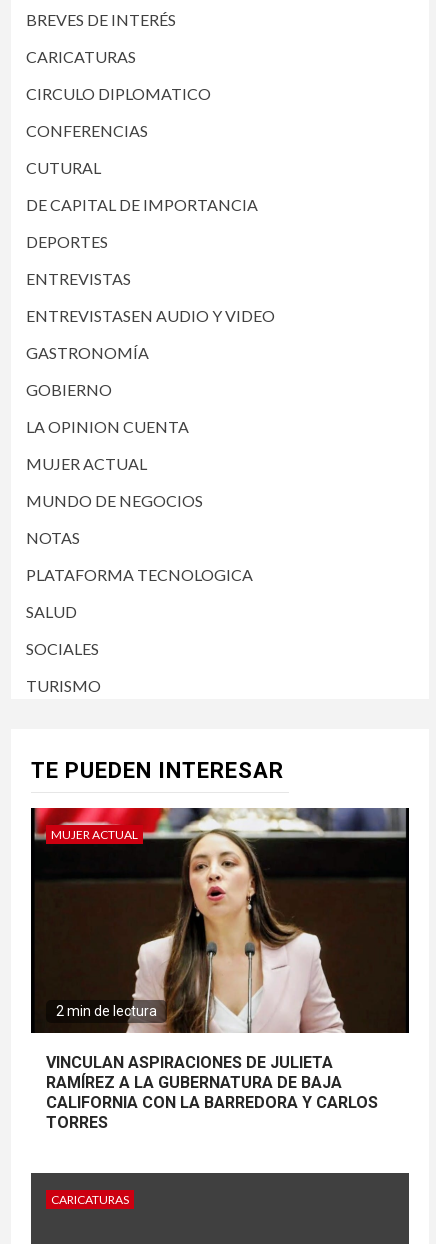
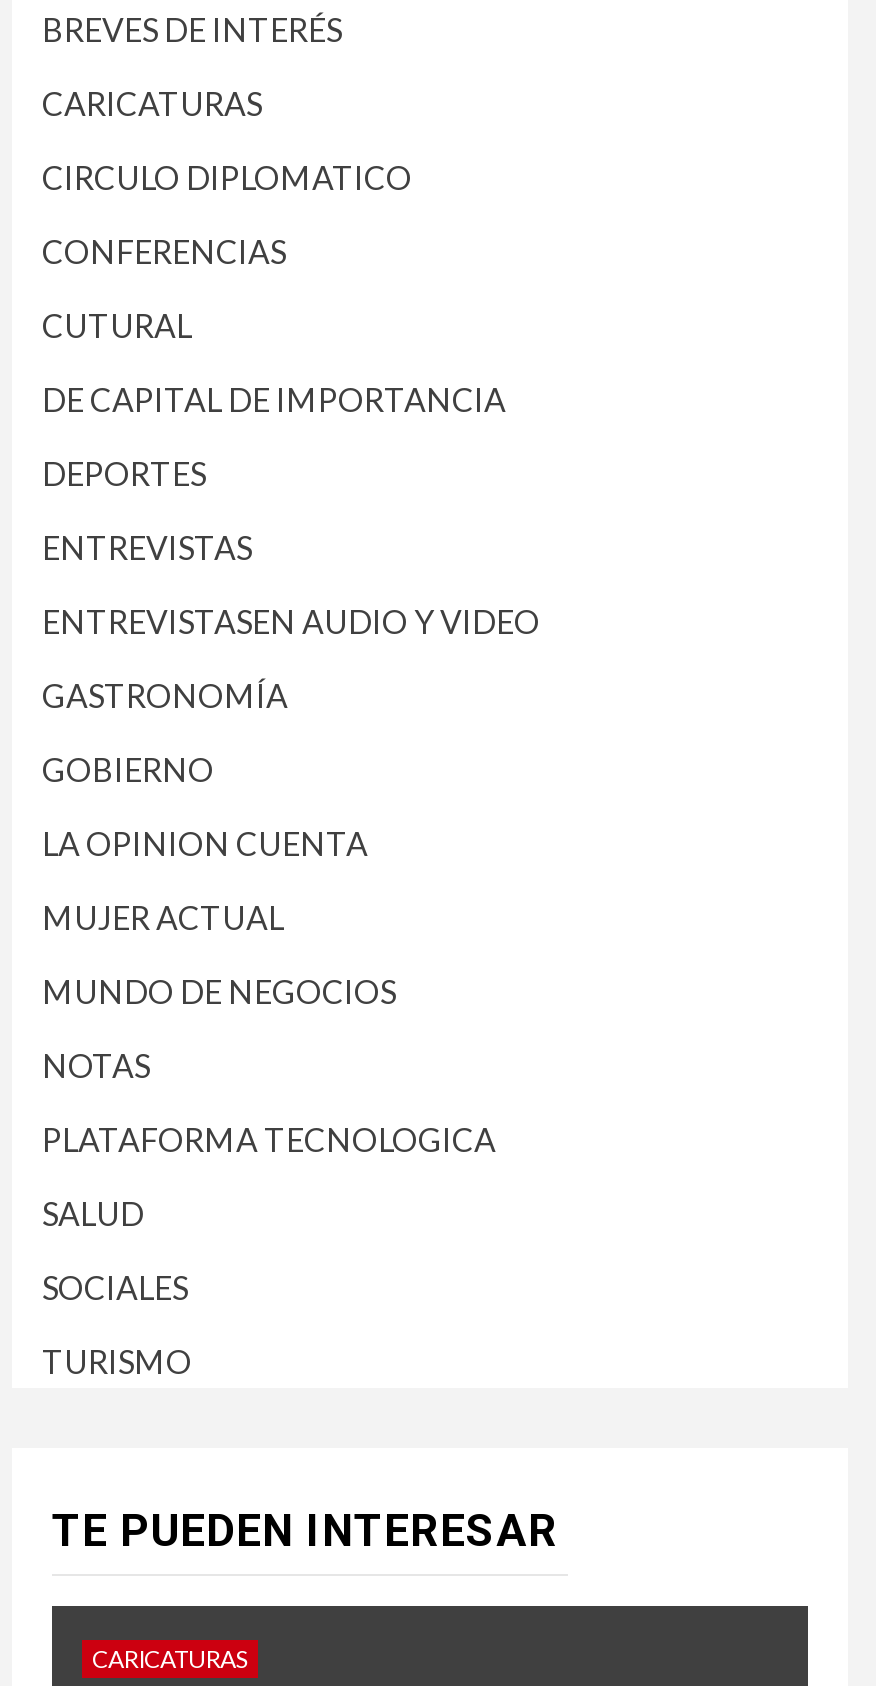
- [image]
- MUJER ACTUAL

- 2 min de lectura
- VINCULAN ASPIRACIONES DE JULIETA
- RAMÍREZ A LA GUBERNATURA DE BAJA
- CALIFORNIA CON LA BARREDORA Y CARLOS
- TORRES
